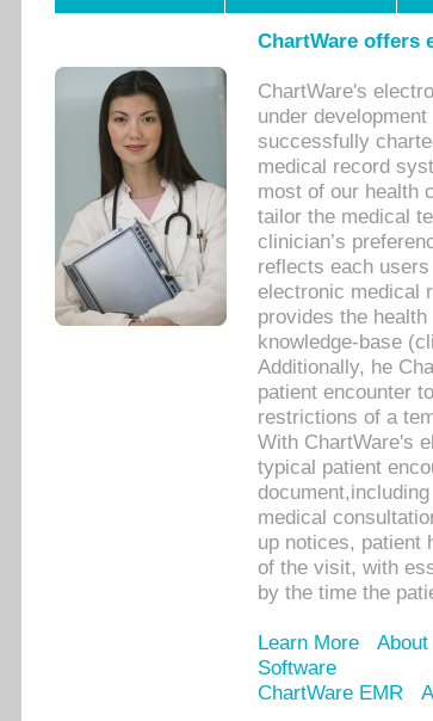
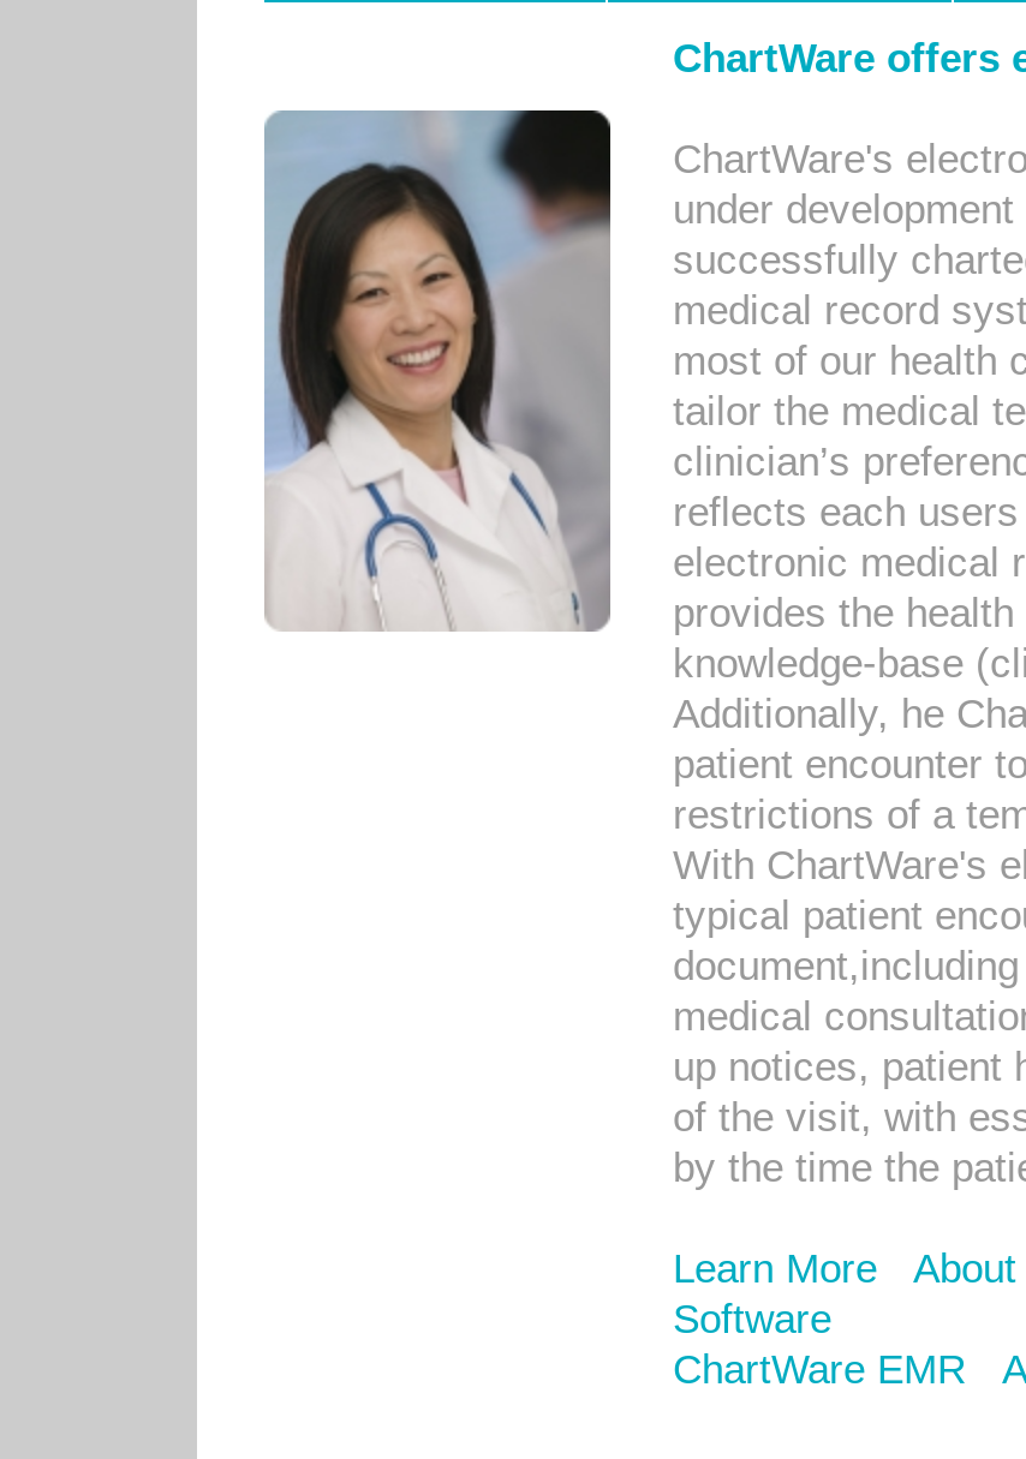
- [image]
+ [image]
